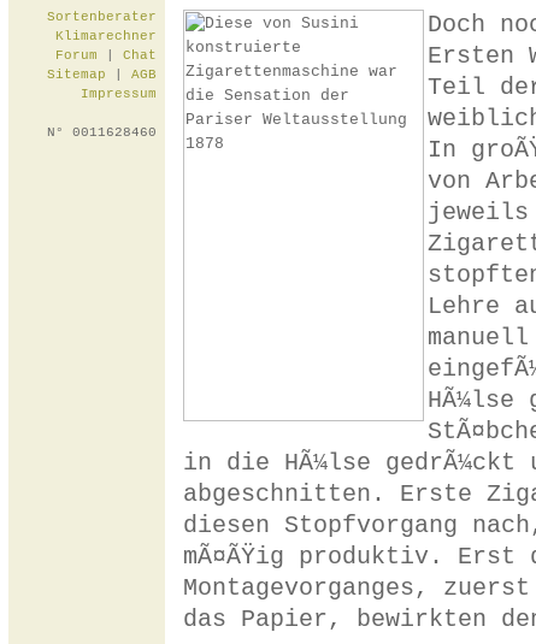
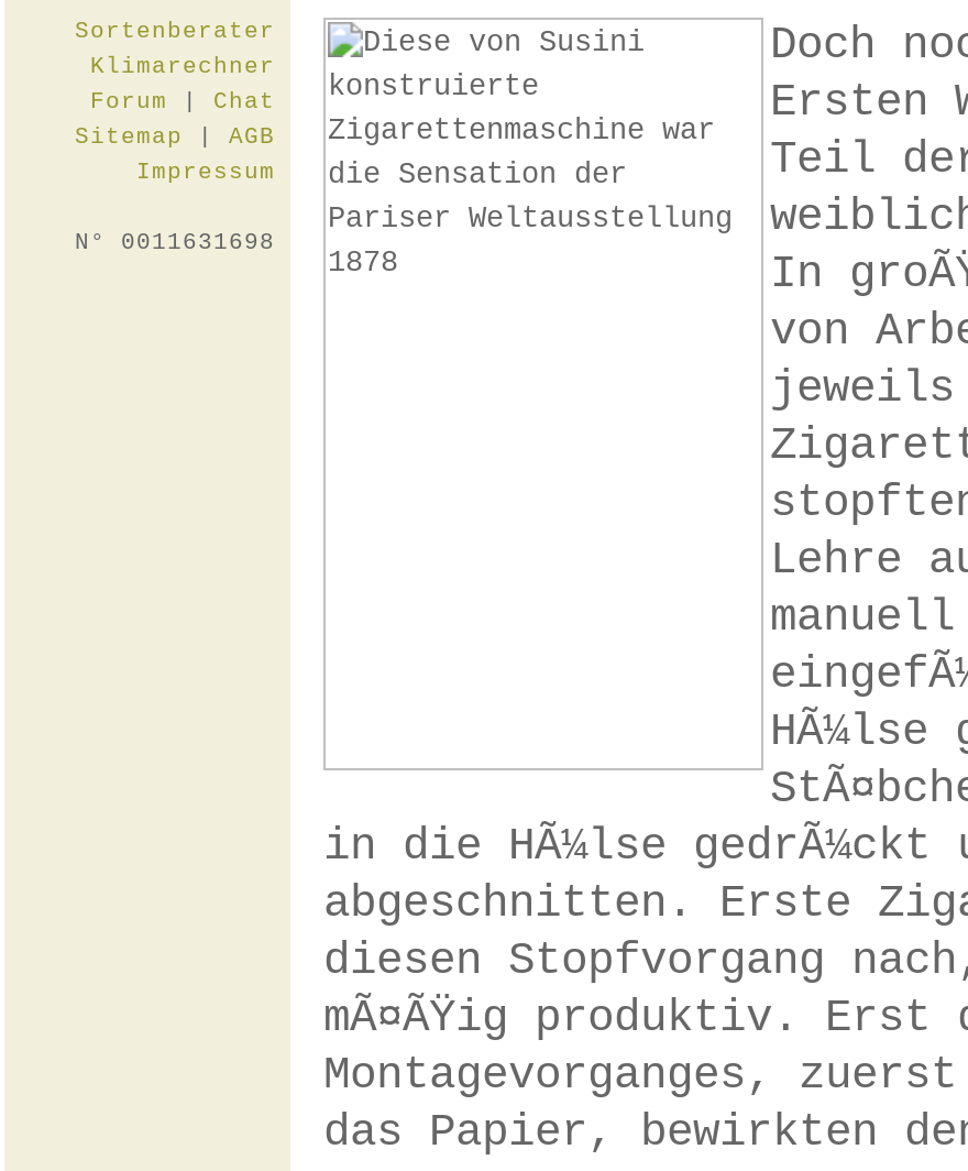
- N° 0011628460
+ N° 0011631698
